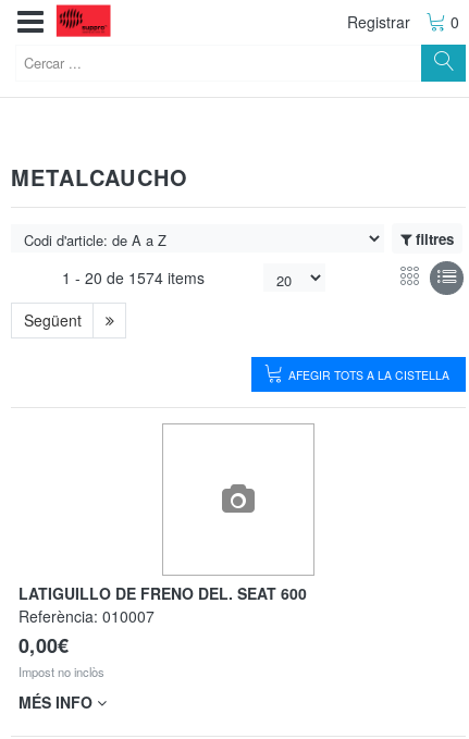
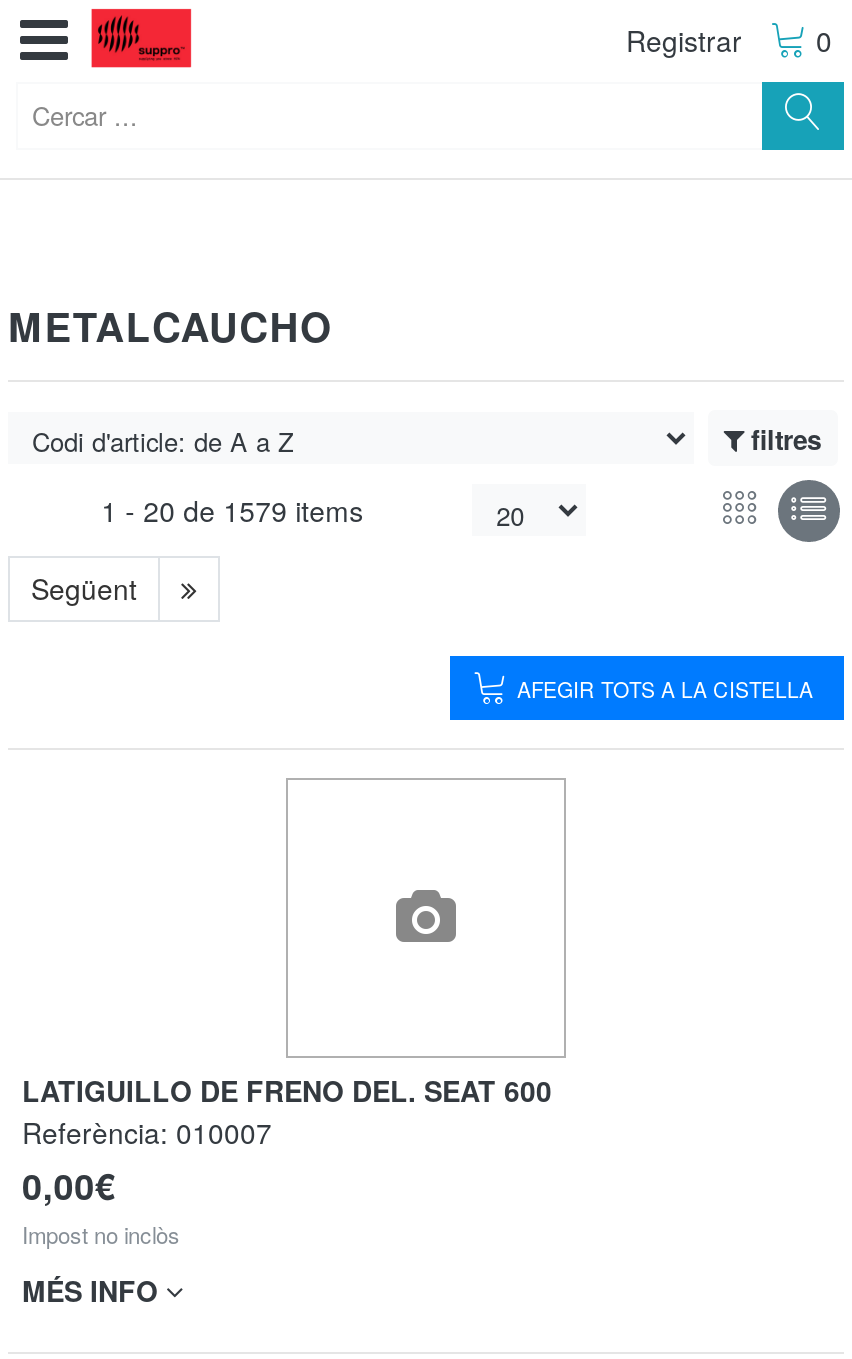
- 1 - 20 de 1574 items
+ 1 - 20 de 1579 items
